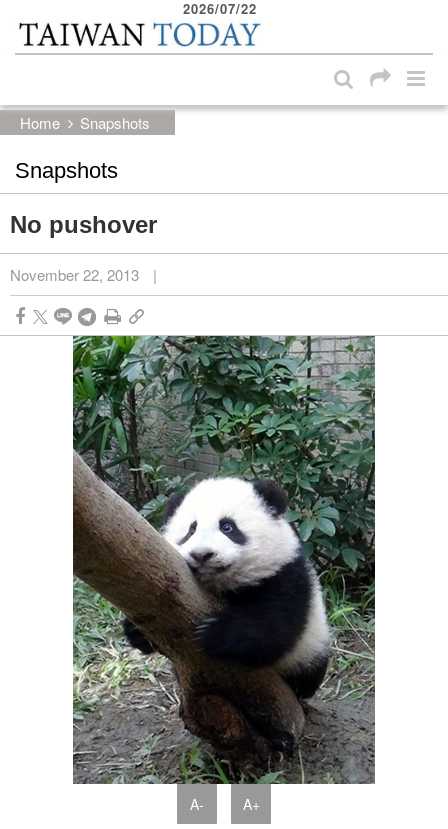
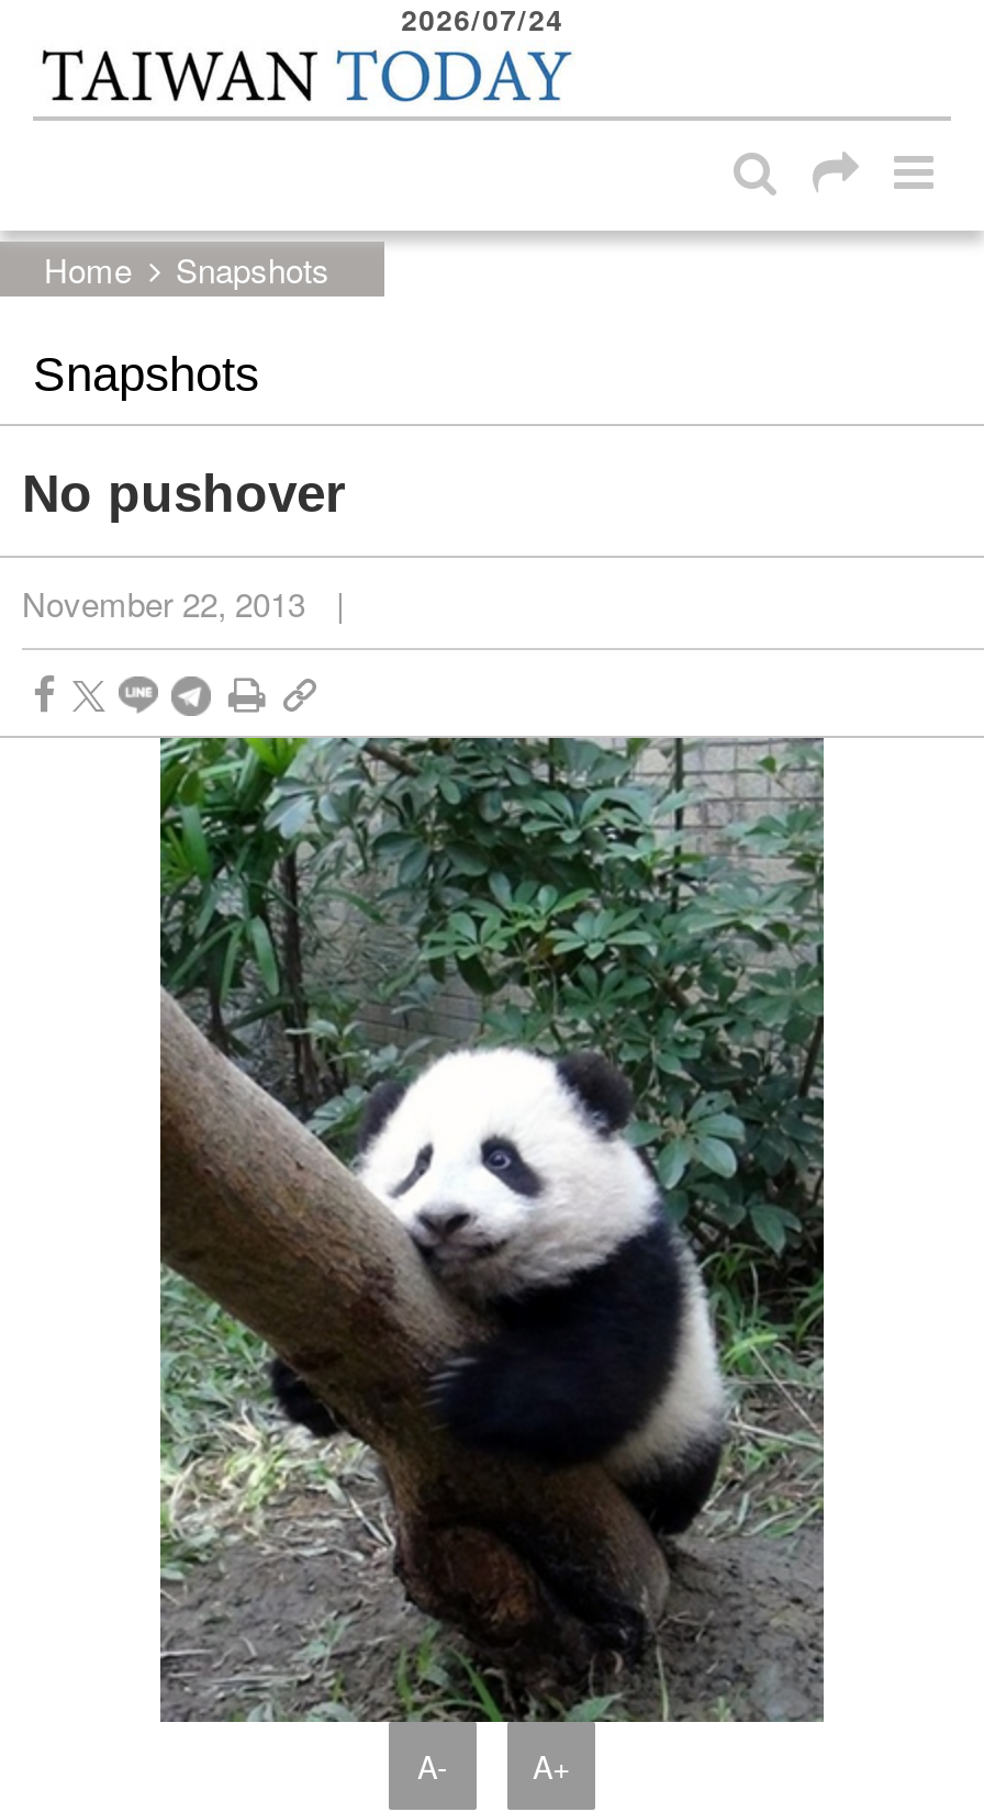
- 2026/07/22
+ 2026/07/24
